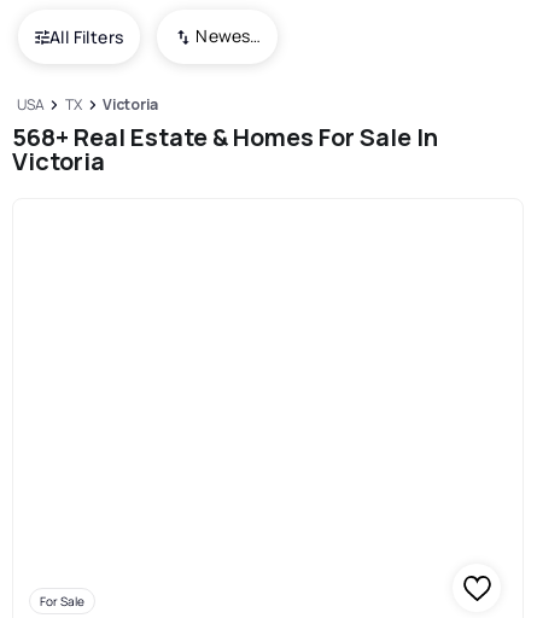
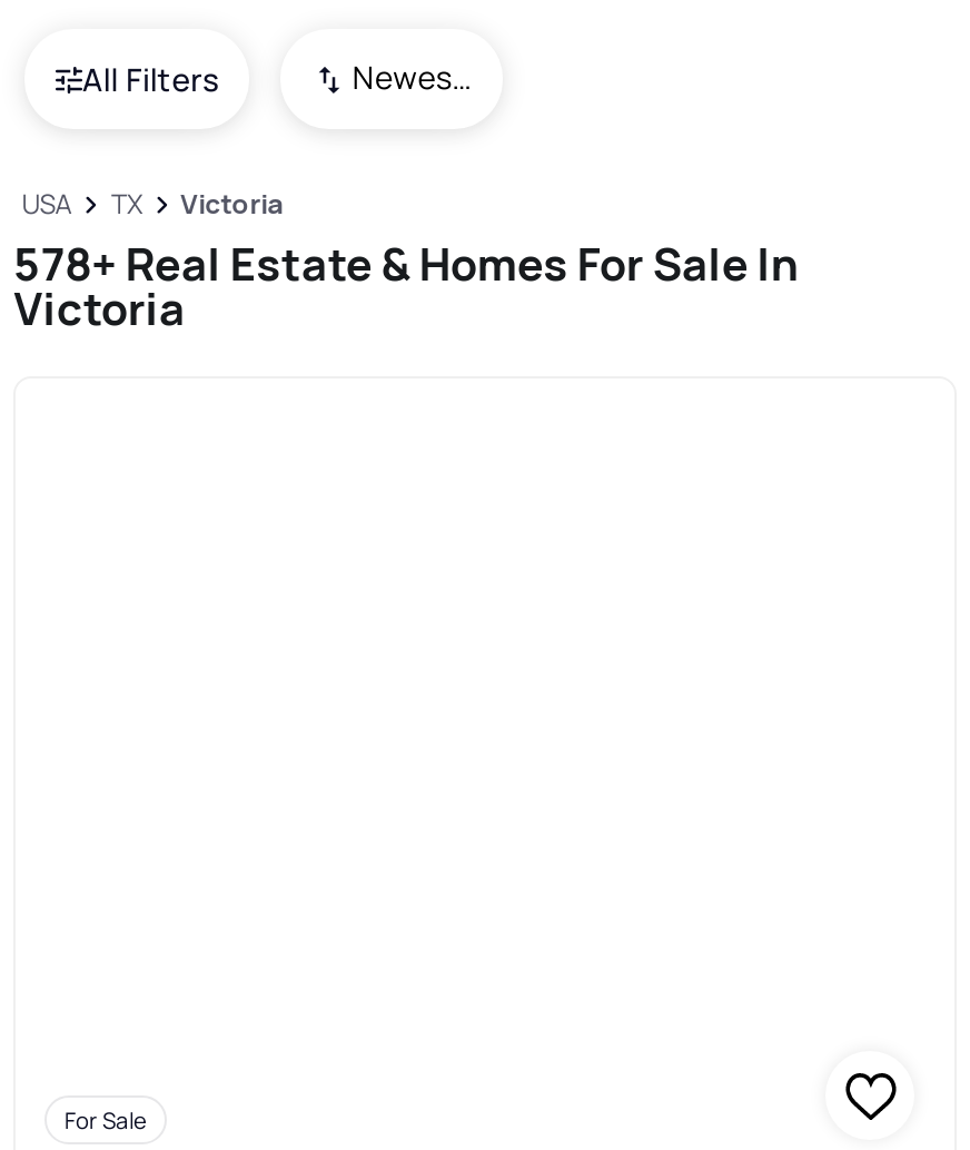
- 568+ Real Estate & Homes For Sale In
+ 578+ Real Estate & Homes For Sale In
